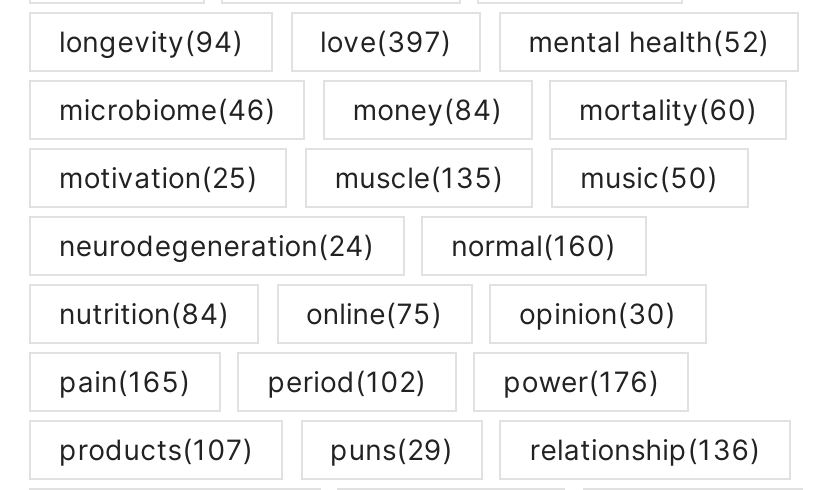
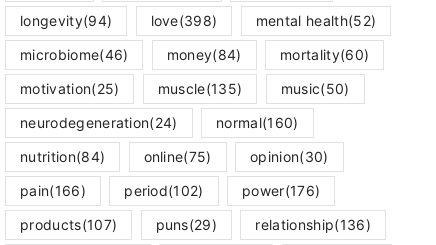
- love(397)
+ love(398)

- pain(165)
+ pain(166)
